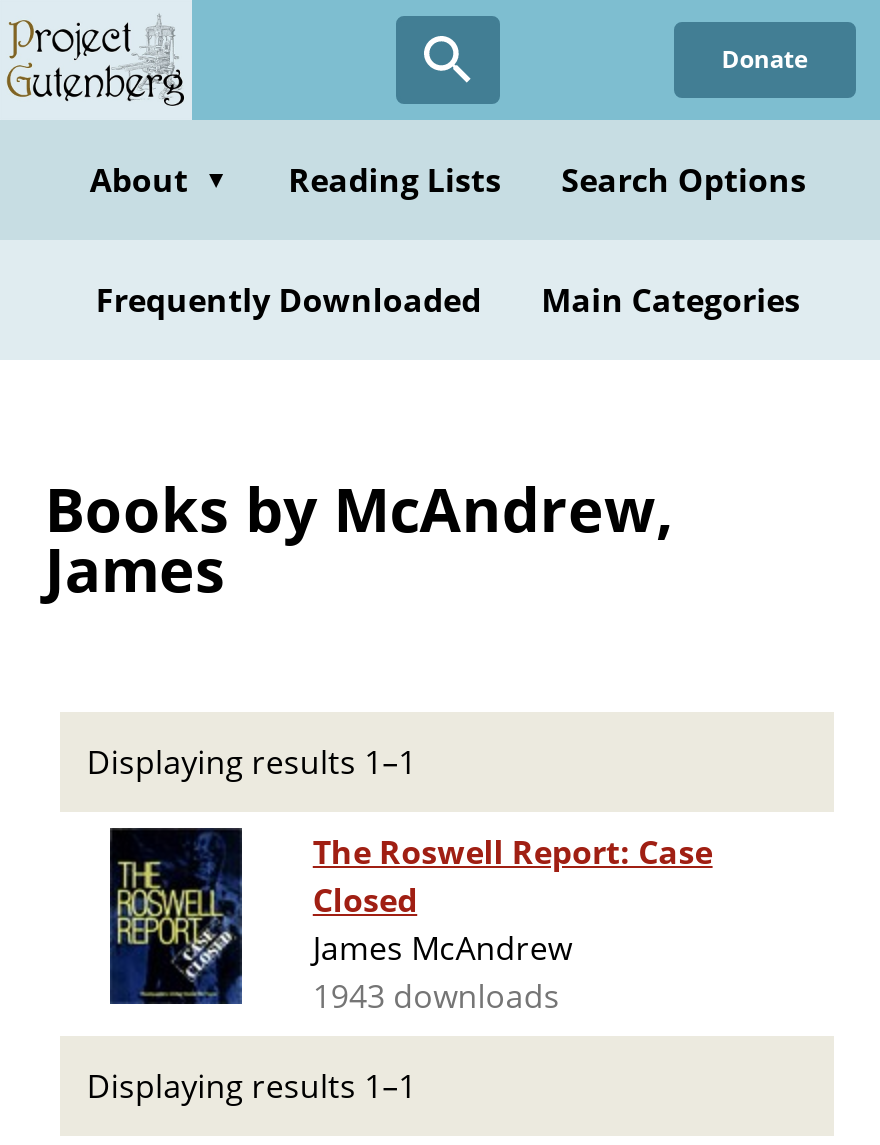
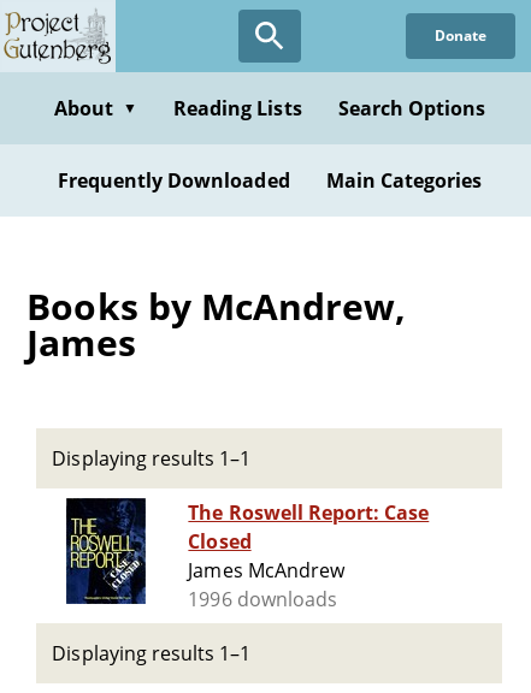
- 1943 downloads
+ 1996 downloads
